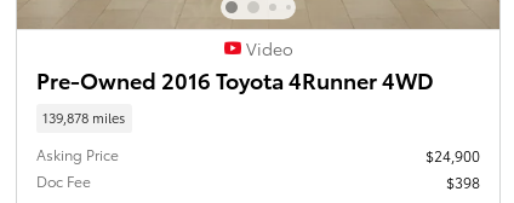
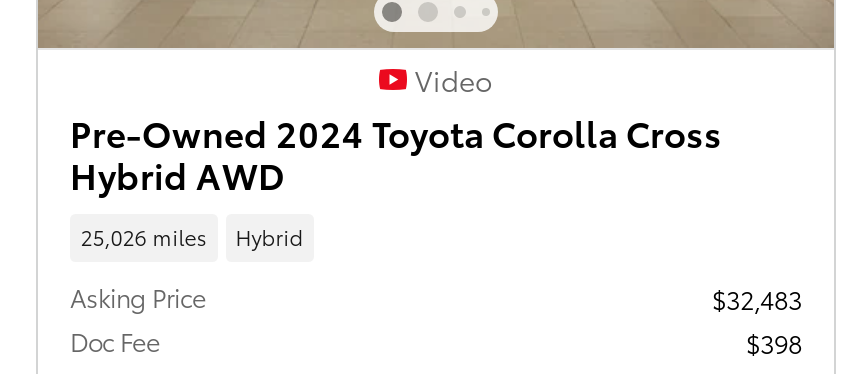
- Pre-Owned 2016 Toyota 4Runner 4WD
- 139,878 miles
+ Pre-Owned 2024 Toyota Corolla Cross
+ Hybrid AWD
+ 25,026 miles
+ Hybrid

- $24,900
+ $32,483
